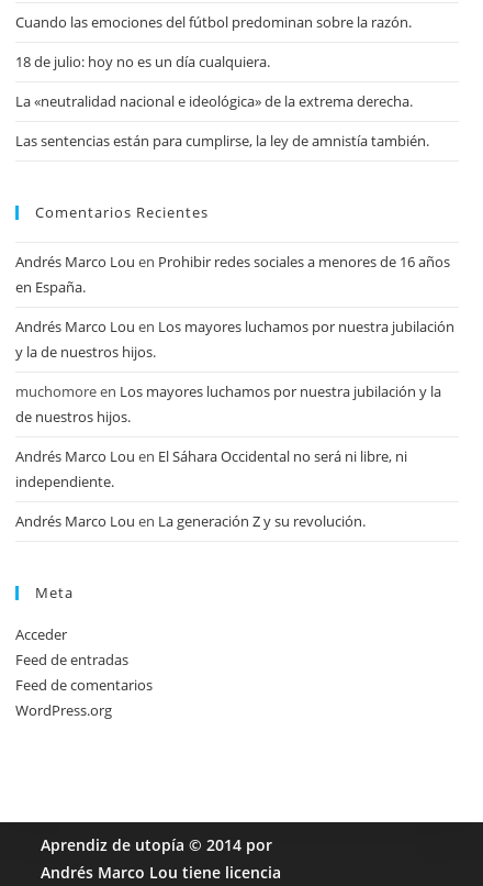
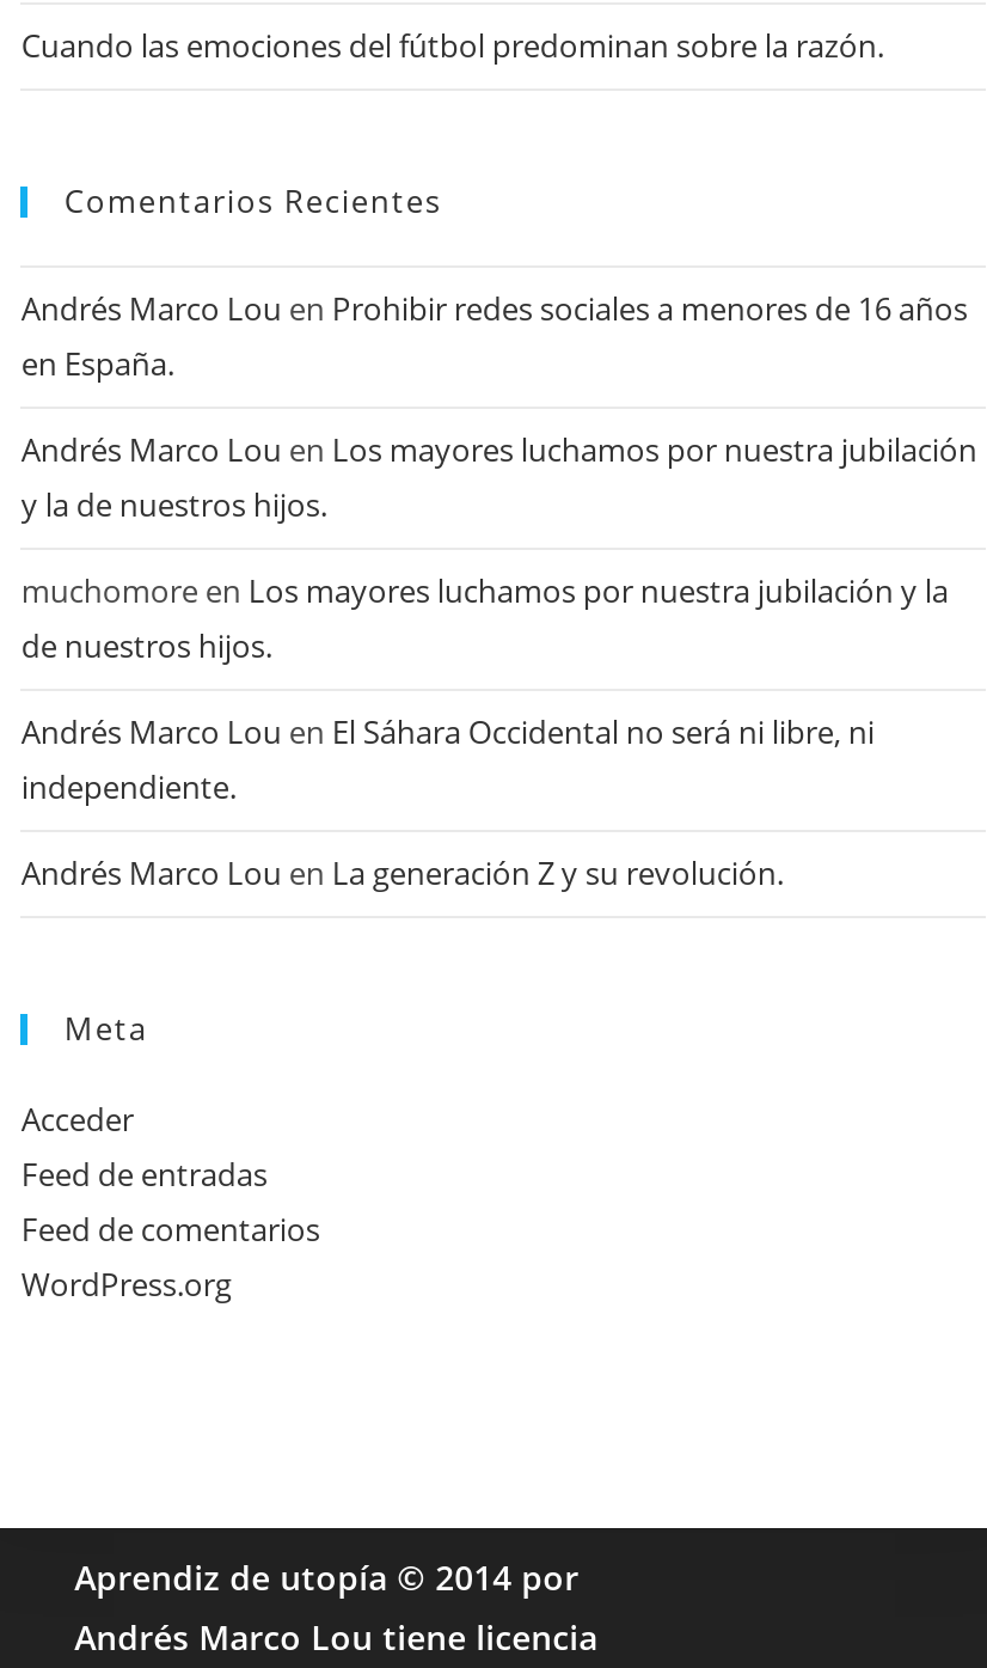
- 18 de julio: hoy no es un día cualquiera.
- La «neutralidad nacional e ideológica» de la extrema derecha.
- Las sentencias están para cumplirse, la ley de amnistía también.
